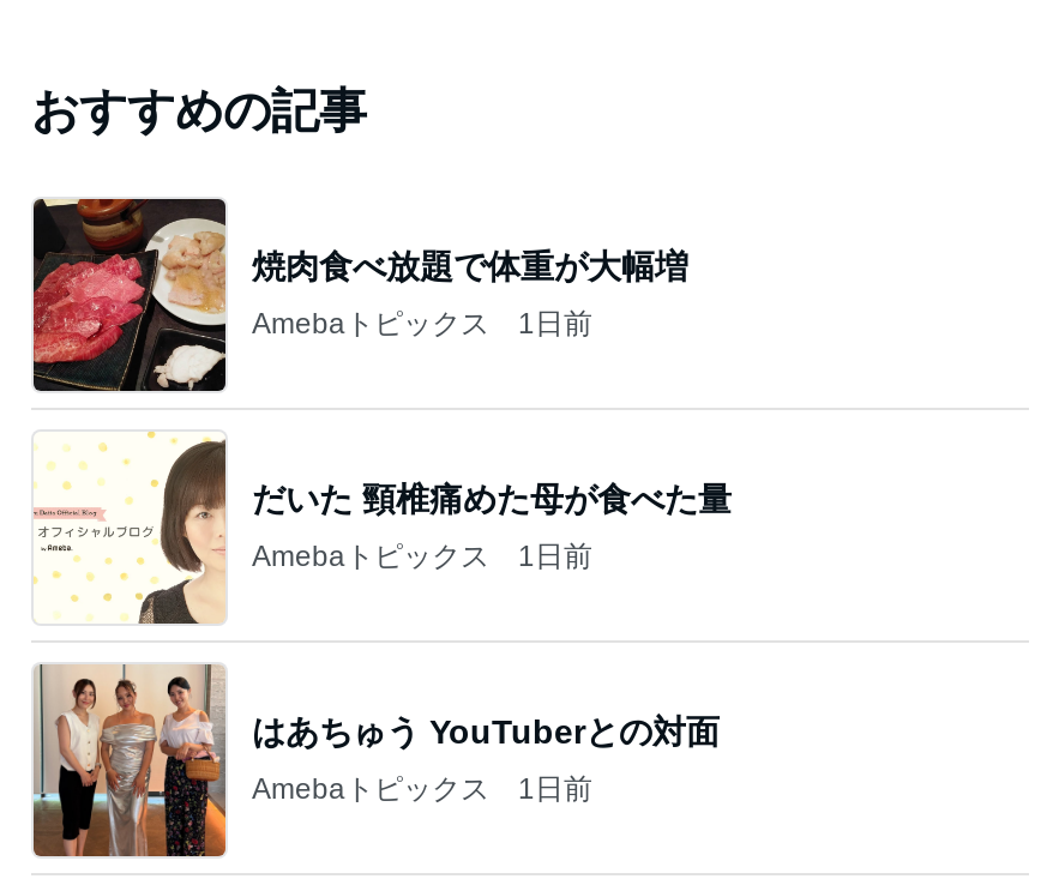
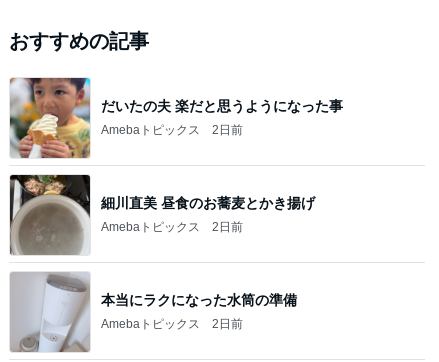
- [image]
- 焼肉食べ放題で体重が大幅増
+ [image]
+ だいたの夫 楽だと思うようになった事

- Amebaトピックス 1日前
+ Amebaトピックス 2日前

- [image]
- だいた 頸椎痛めた母が食べた量
+ [image]
+ 細川直美 昼食のお蕎麦とかき揚げ

- Amebaトピックス 1日前
+ Amebaトピックス 2日前

- [image]
- はあちゅう YouTuberとの対面
+ [image]
+ 本当にラクになった水筒の準備

- Amebaトピックス 1日前
+ Amebaトピックス 2日前
